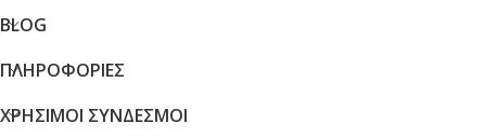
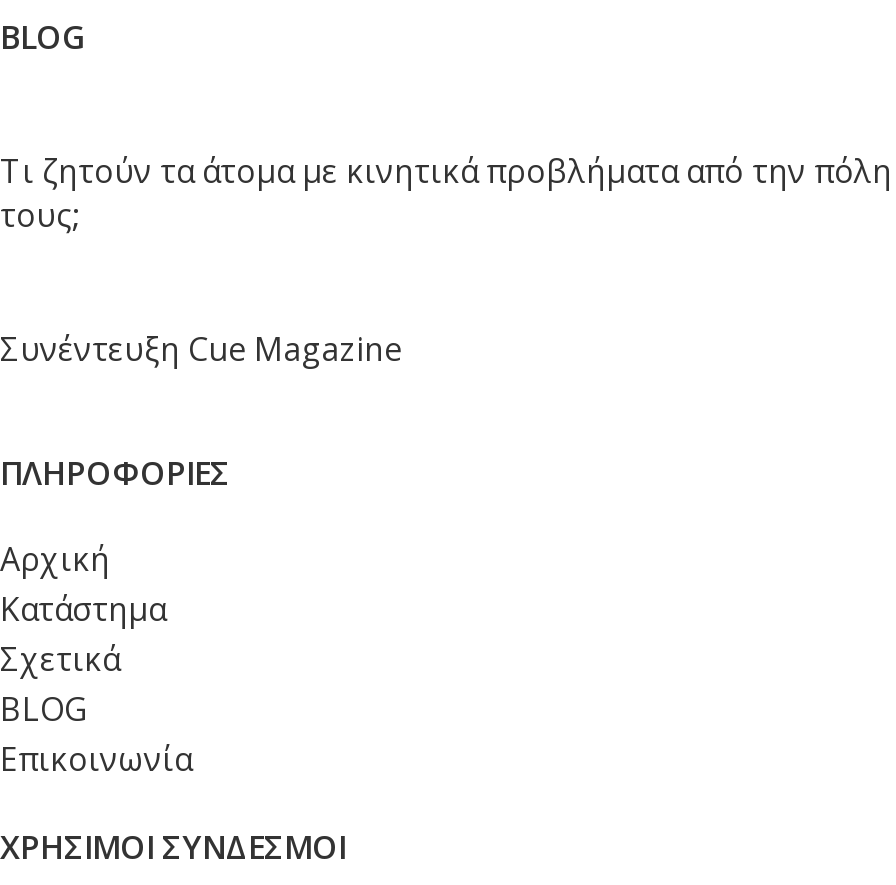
+ Τι ζητούν τα άτομα με κινητικά προβλήματα από την πόλη
+ τους;
+ Συνέντευξη Cue Magazine

+ Αρχική
+ Κατάστημα
+ Σχετικά
+ BLOG
+ Επικοινωνία
